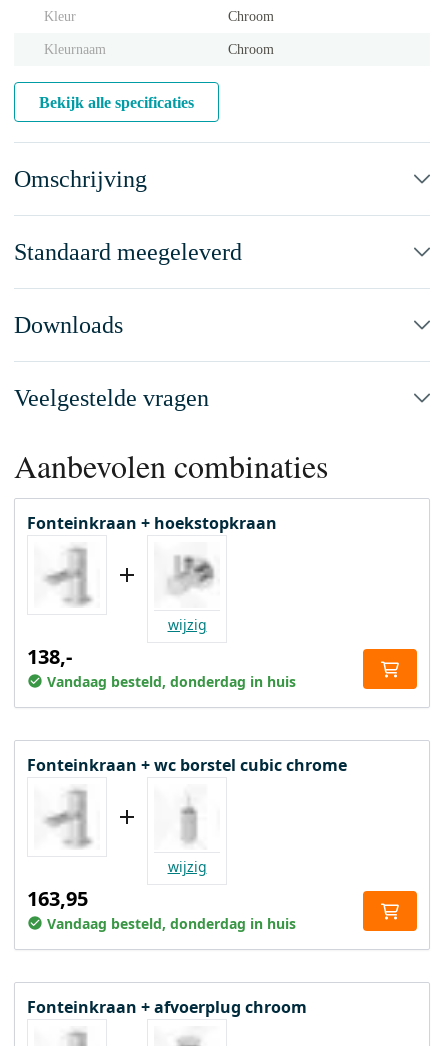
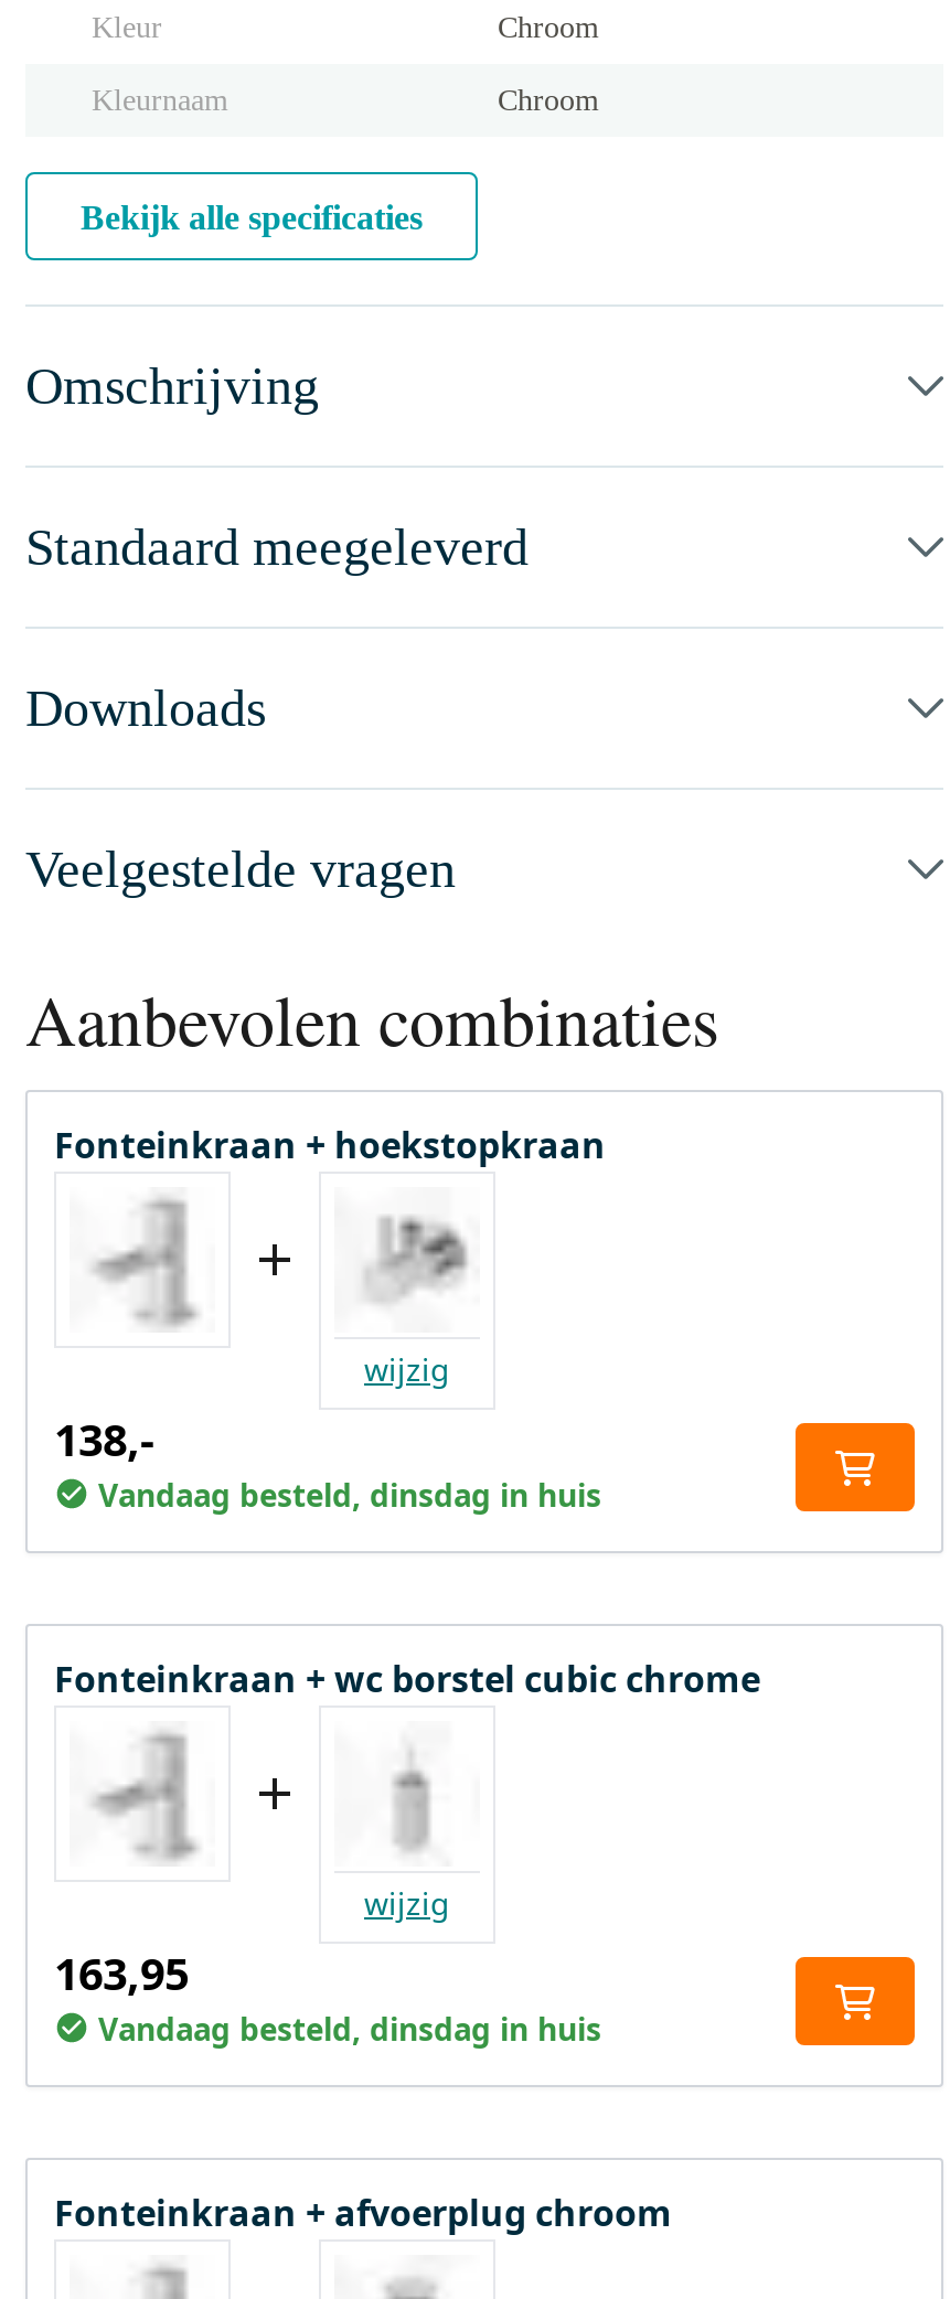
- Vandaag besteld, donderdag in huis
+ Vandaag besteld, dinsdag in huis

- Vandaag besteld, donderdag in huis
+ Vandaag besteld, dinsdag in huis
